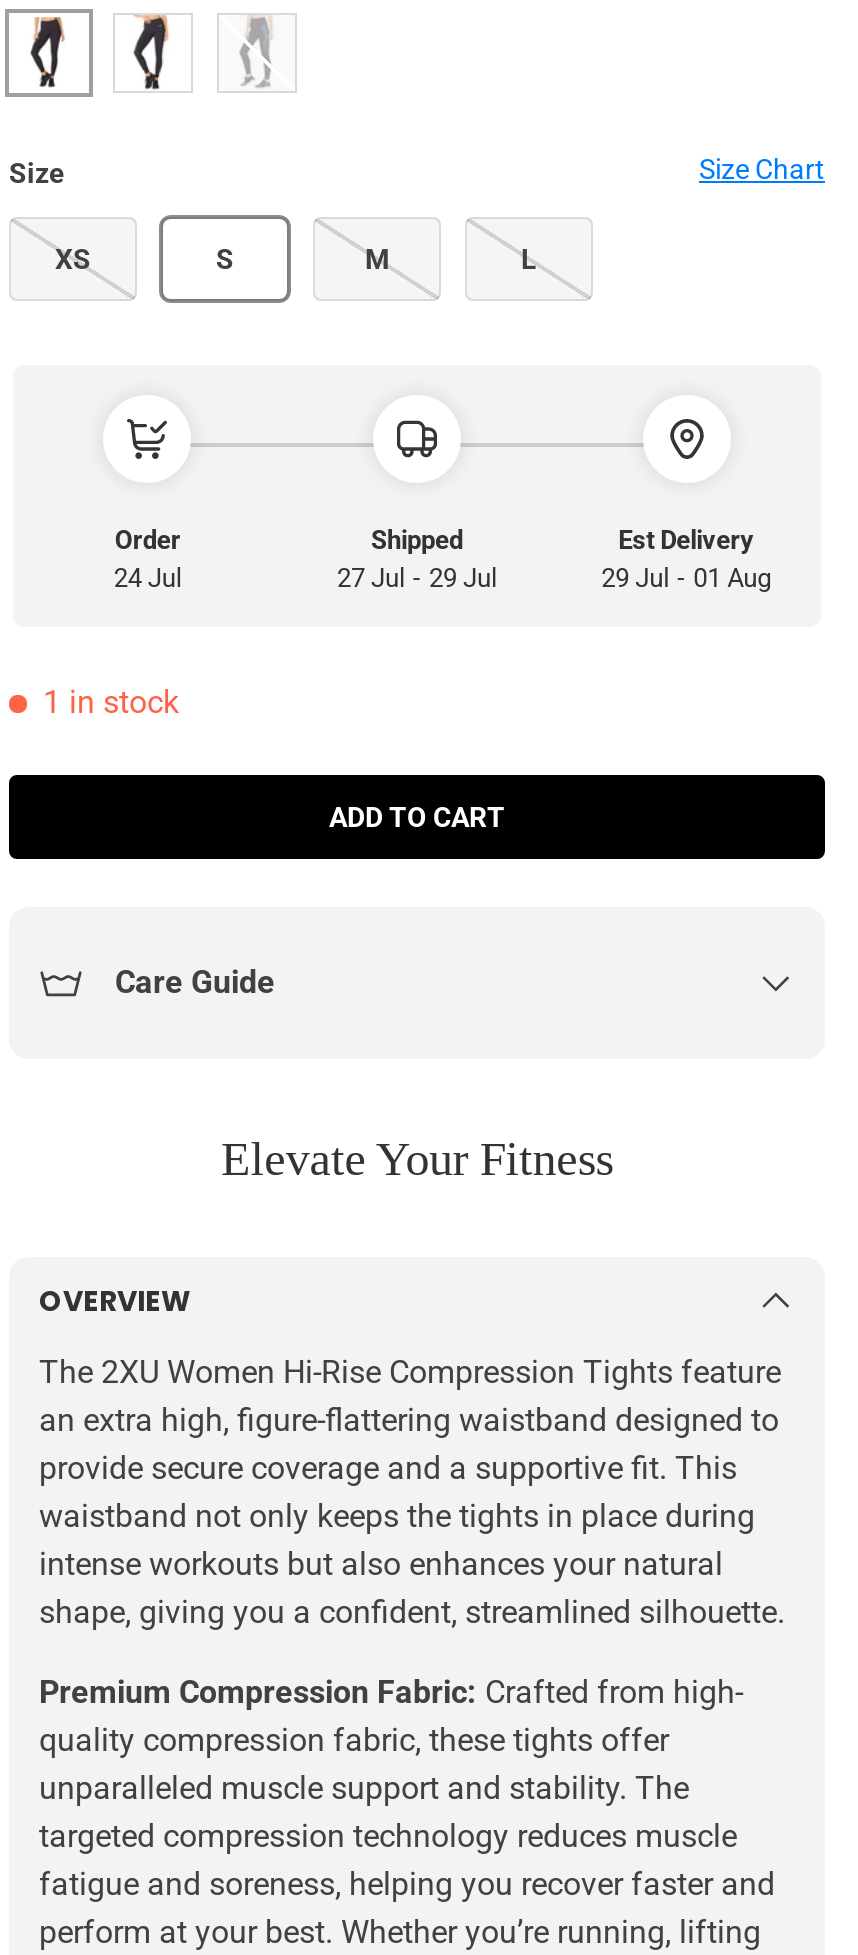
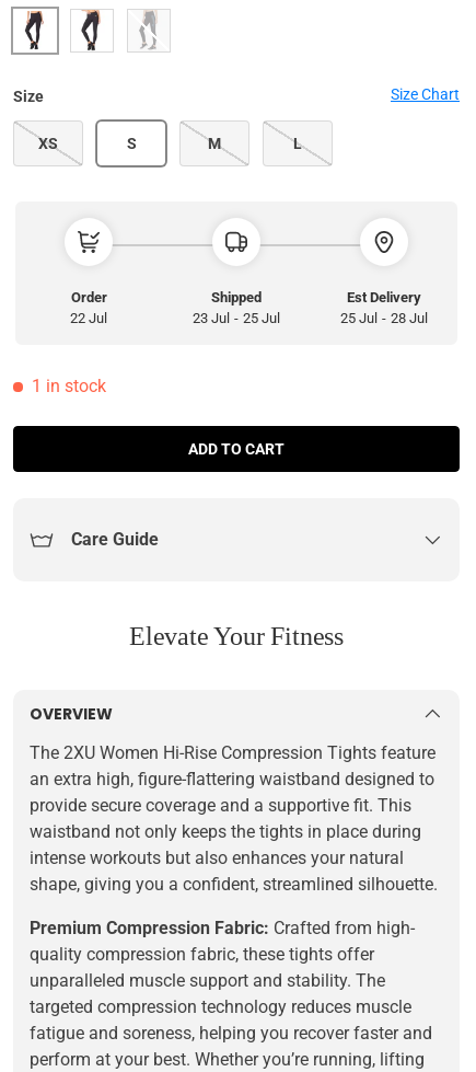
- 24 Jul
+ 22 Jul

- 27 Jul - 29 Jul
+ 23 Jul - 25 Jul

- 29 Jul - 01 Aug
+ 25 Jul - 28 Jul
